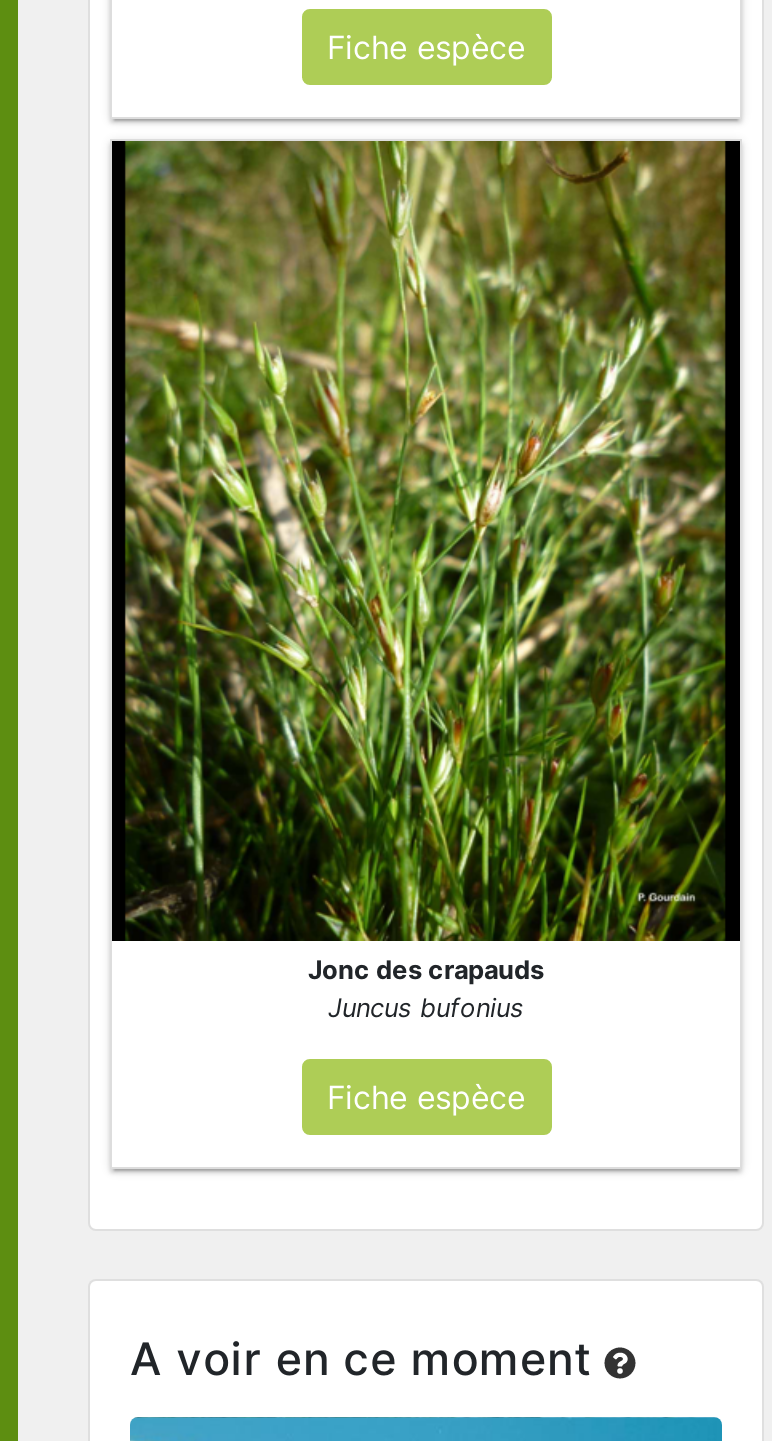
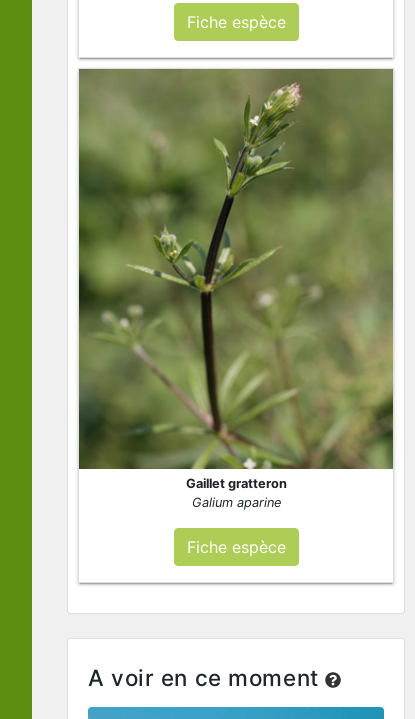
- [image]
- Jonc des crapauds
- Juncus bufonius
+ [image]
+ Gaillet gratteron
+ Galium aparine
